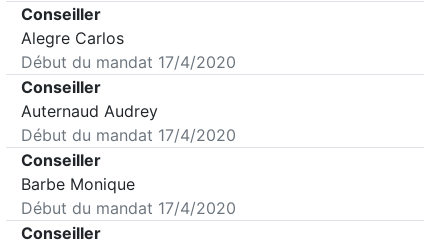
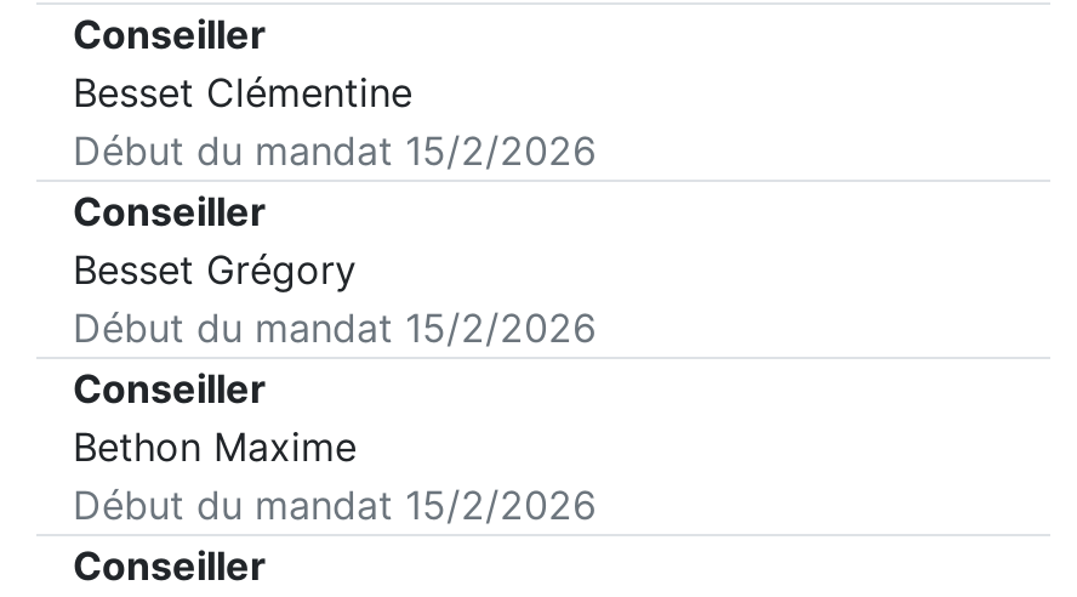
- Alegre Carlos
- Début du mandat 17/4/2020
+ Besset Clémentine
+ Début du mandat 15/2/2026

- Auternaud Audrey
- Début du mandat 17/4/2020
+ Besset Grégory
+ Début du mandat 15/2/2026

- Barbe Monique
- Début du mandat 17/4/2020
+ Bethon Maxime
+ Début du mandat 15/2/2026
